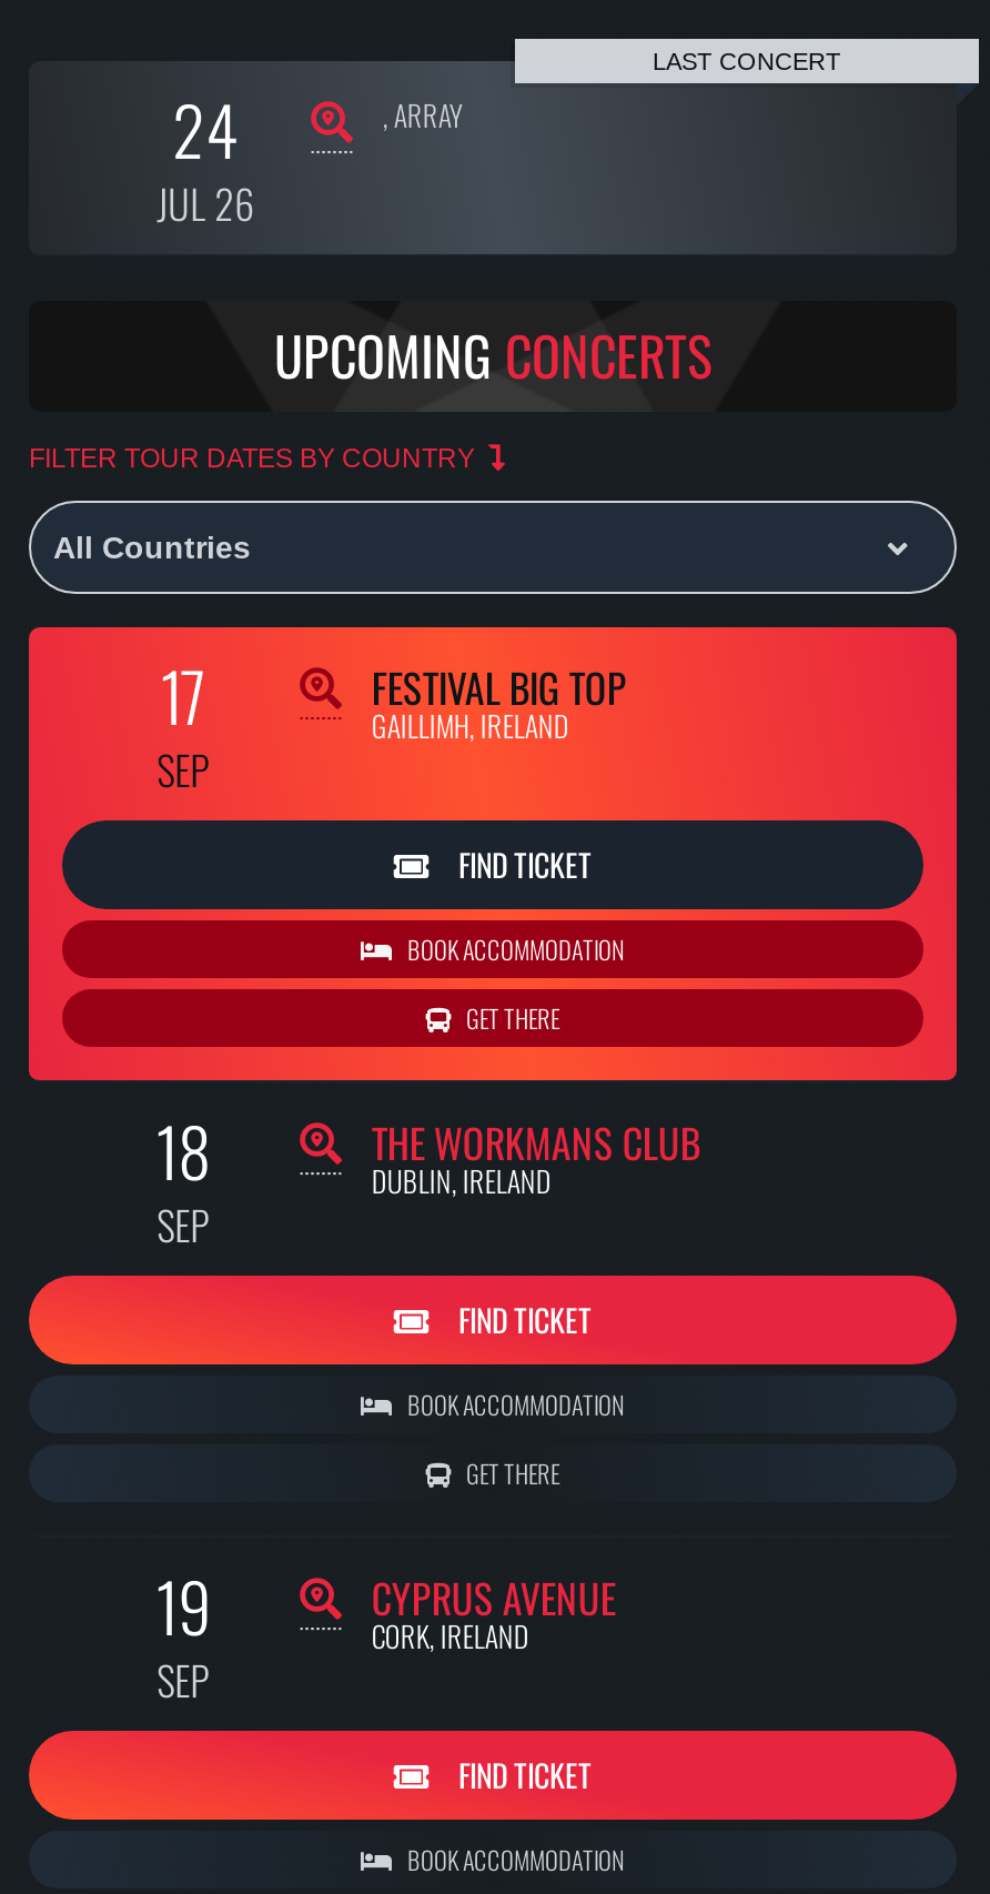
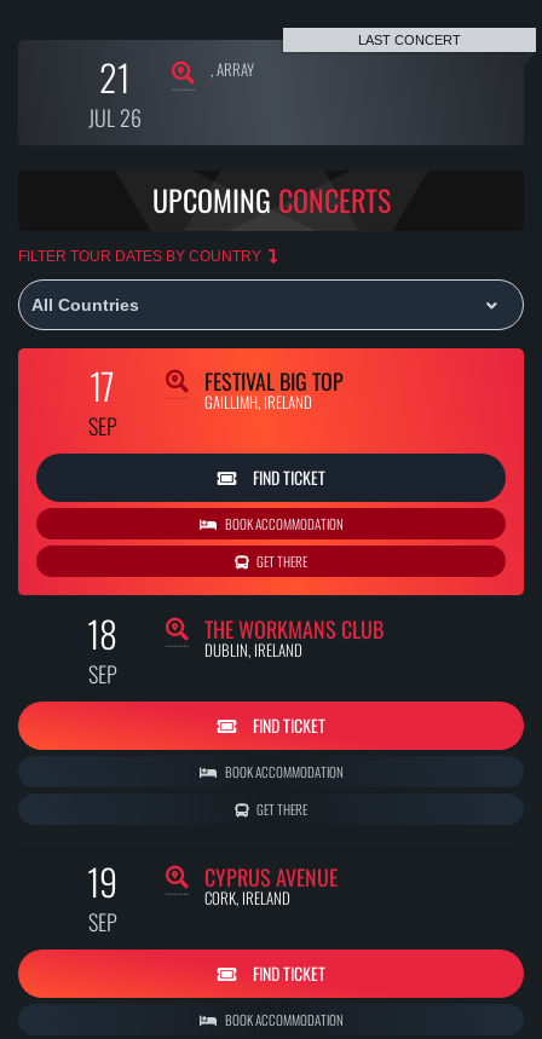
- 24
+ 21
